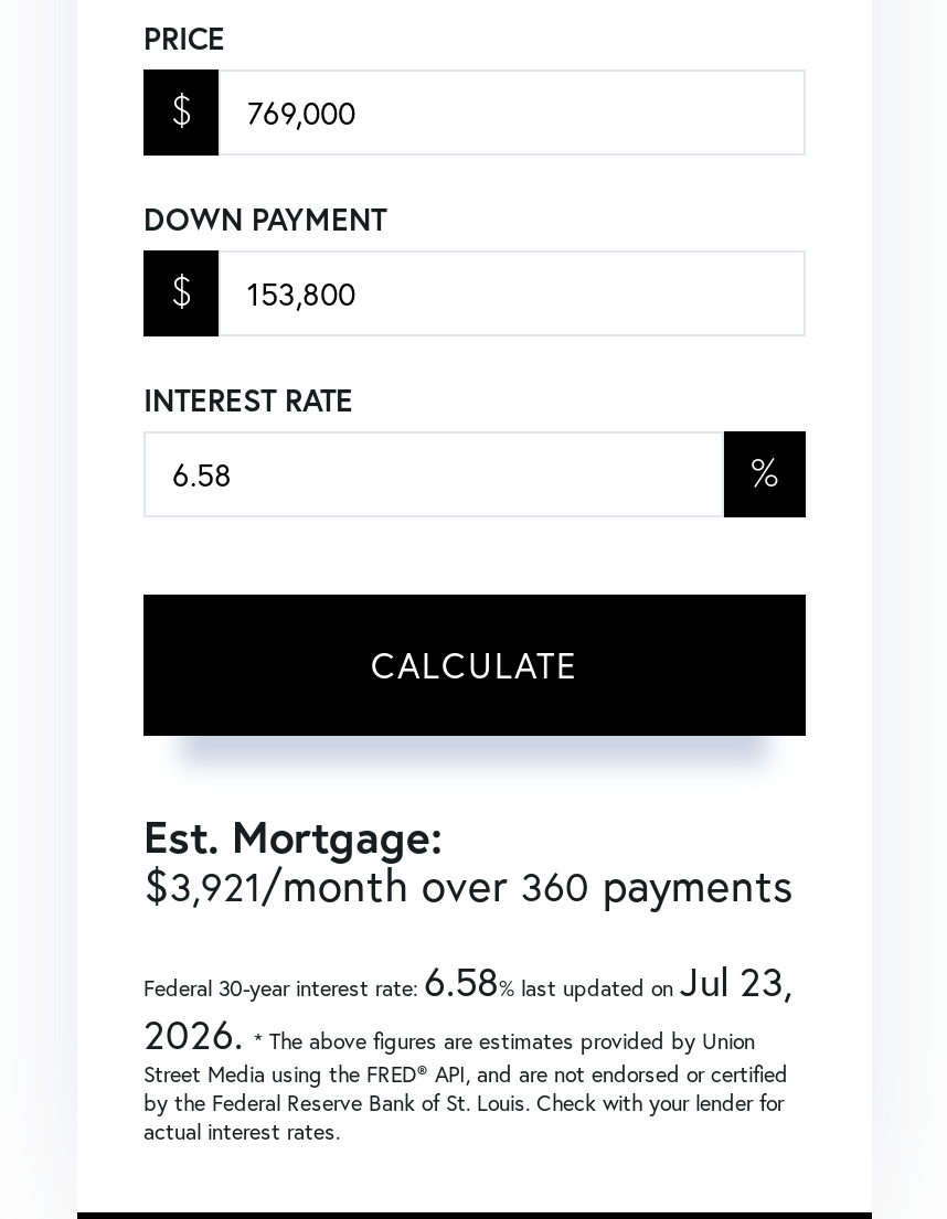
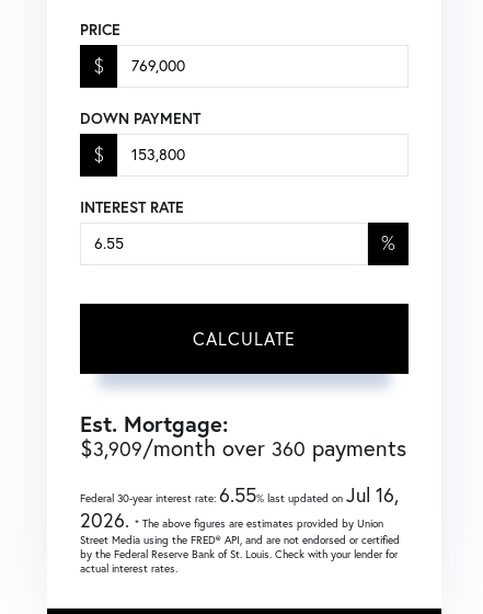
- $3,921/month over 360 payments
+ $3,909/month over 360 payments

- Federal 30-year interest rate:6.58% last updated onJul 23,
+ Federal 30-year interest rate:6.55% last updated onJul 16,
